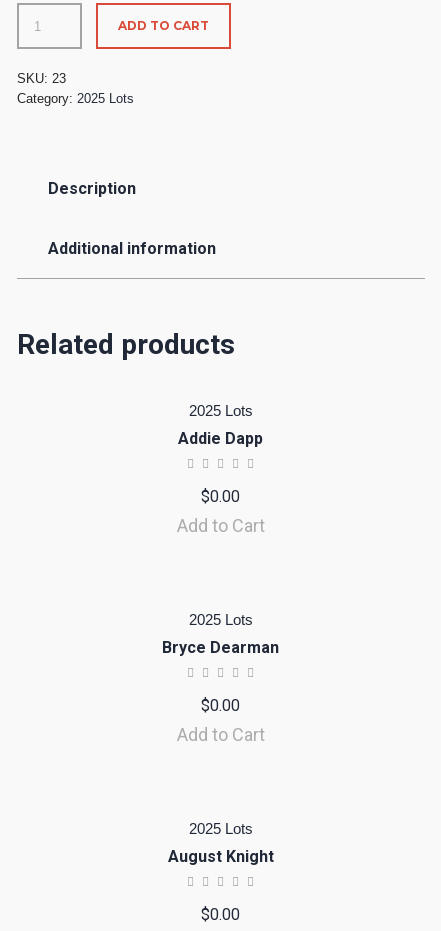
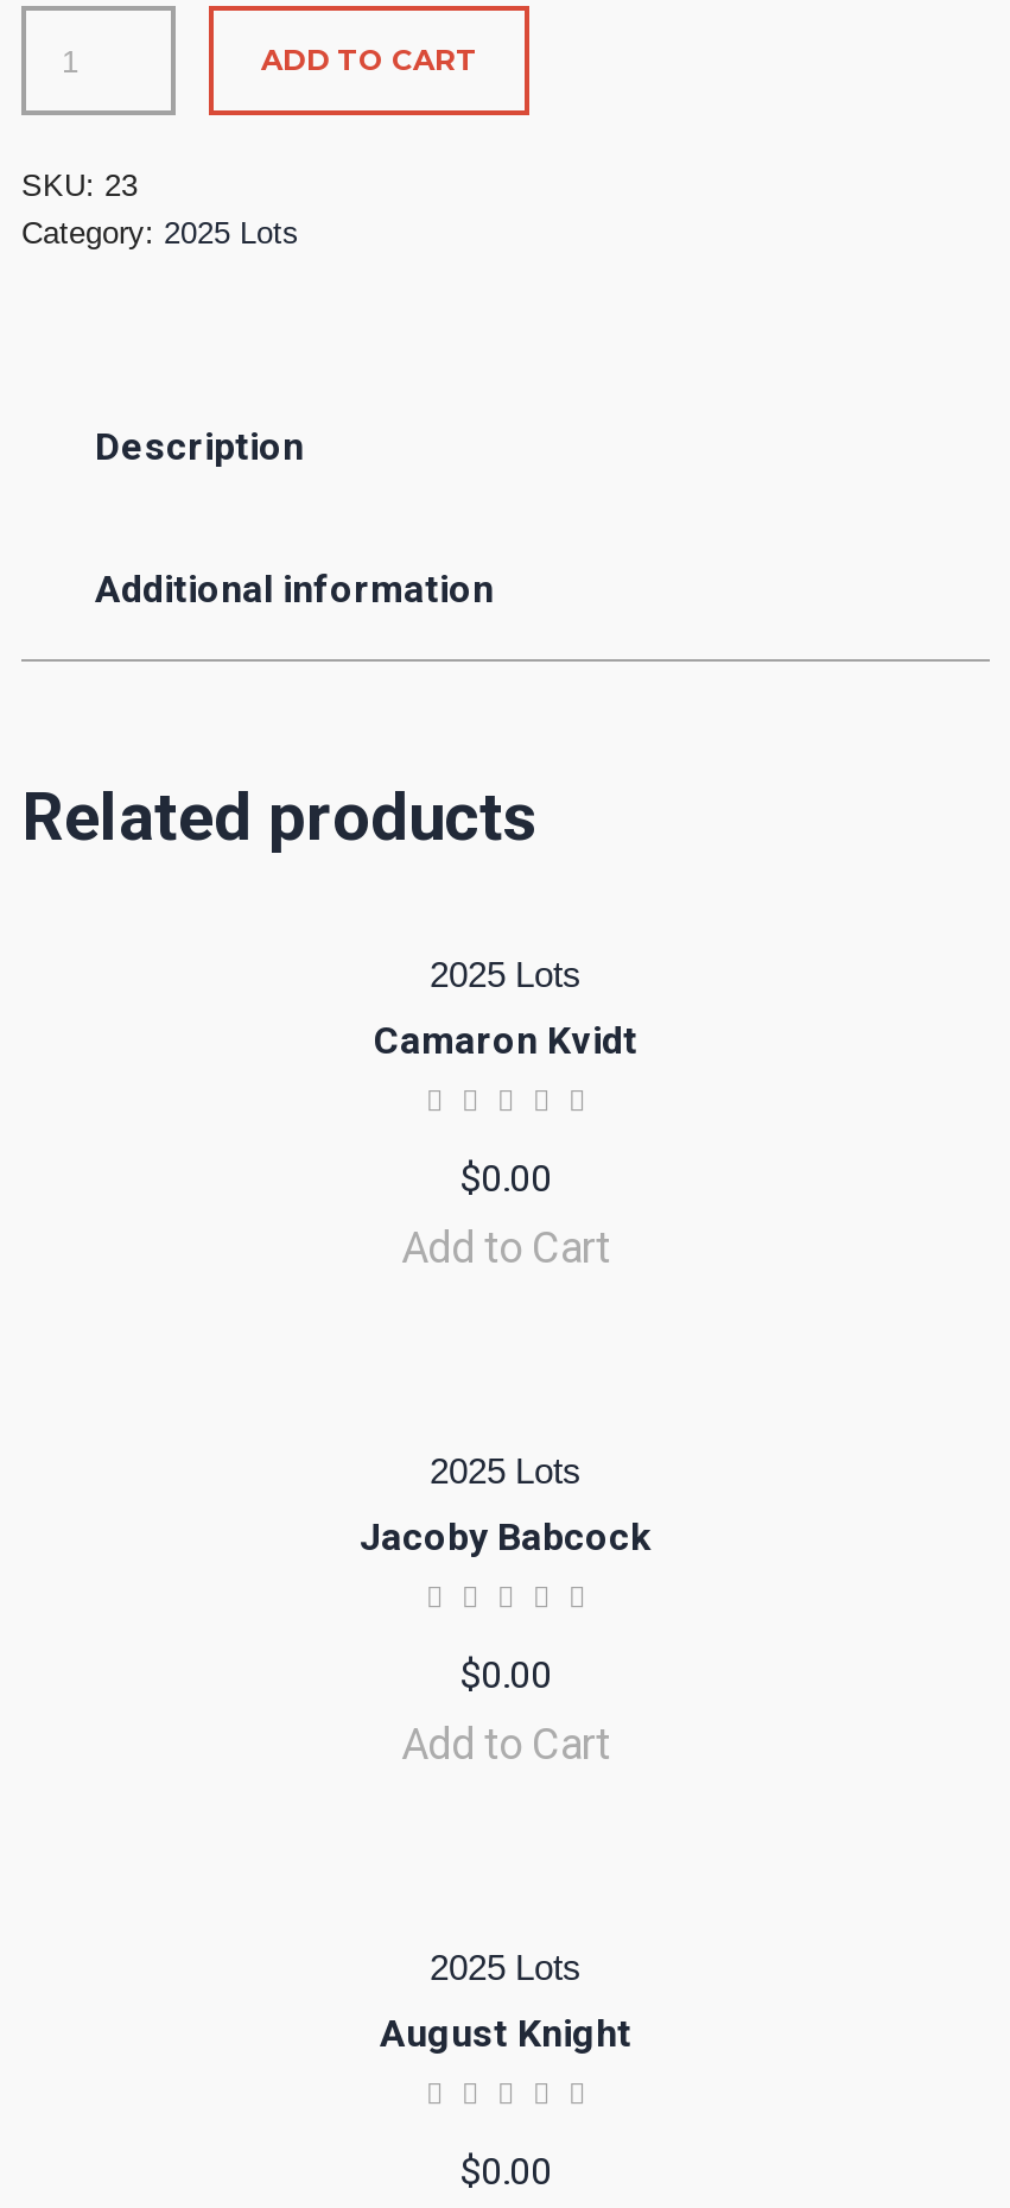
- Addie Dapp
+ Camaron Kvidt

- Bryce Dearman
+ Jacoby Babcock
